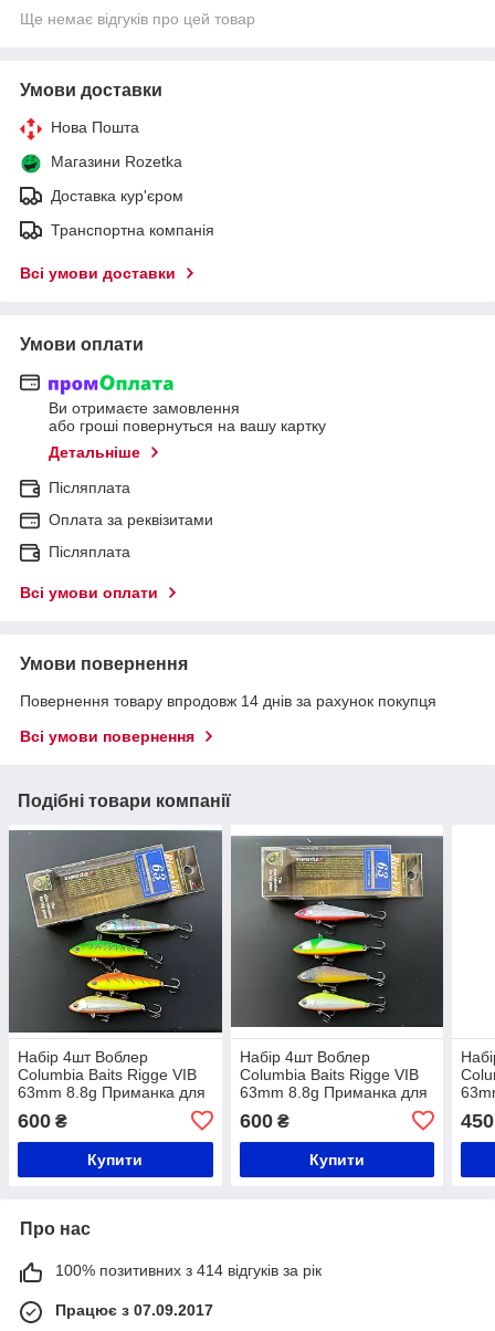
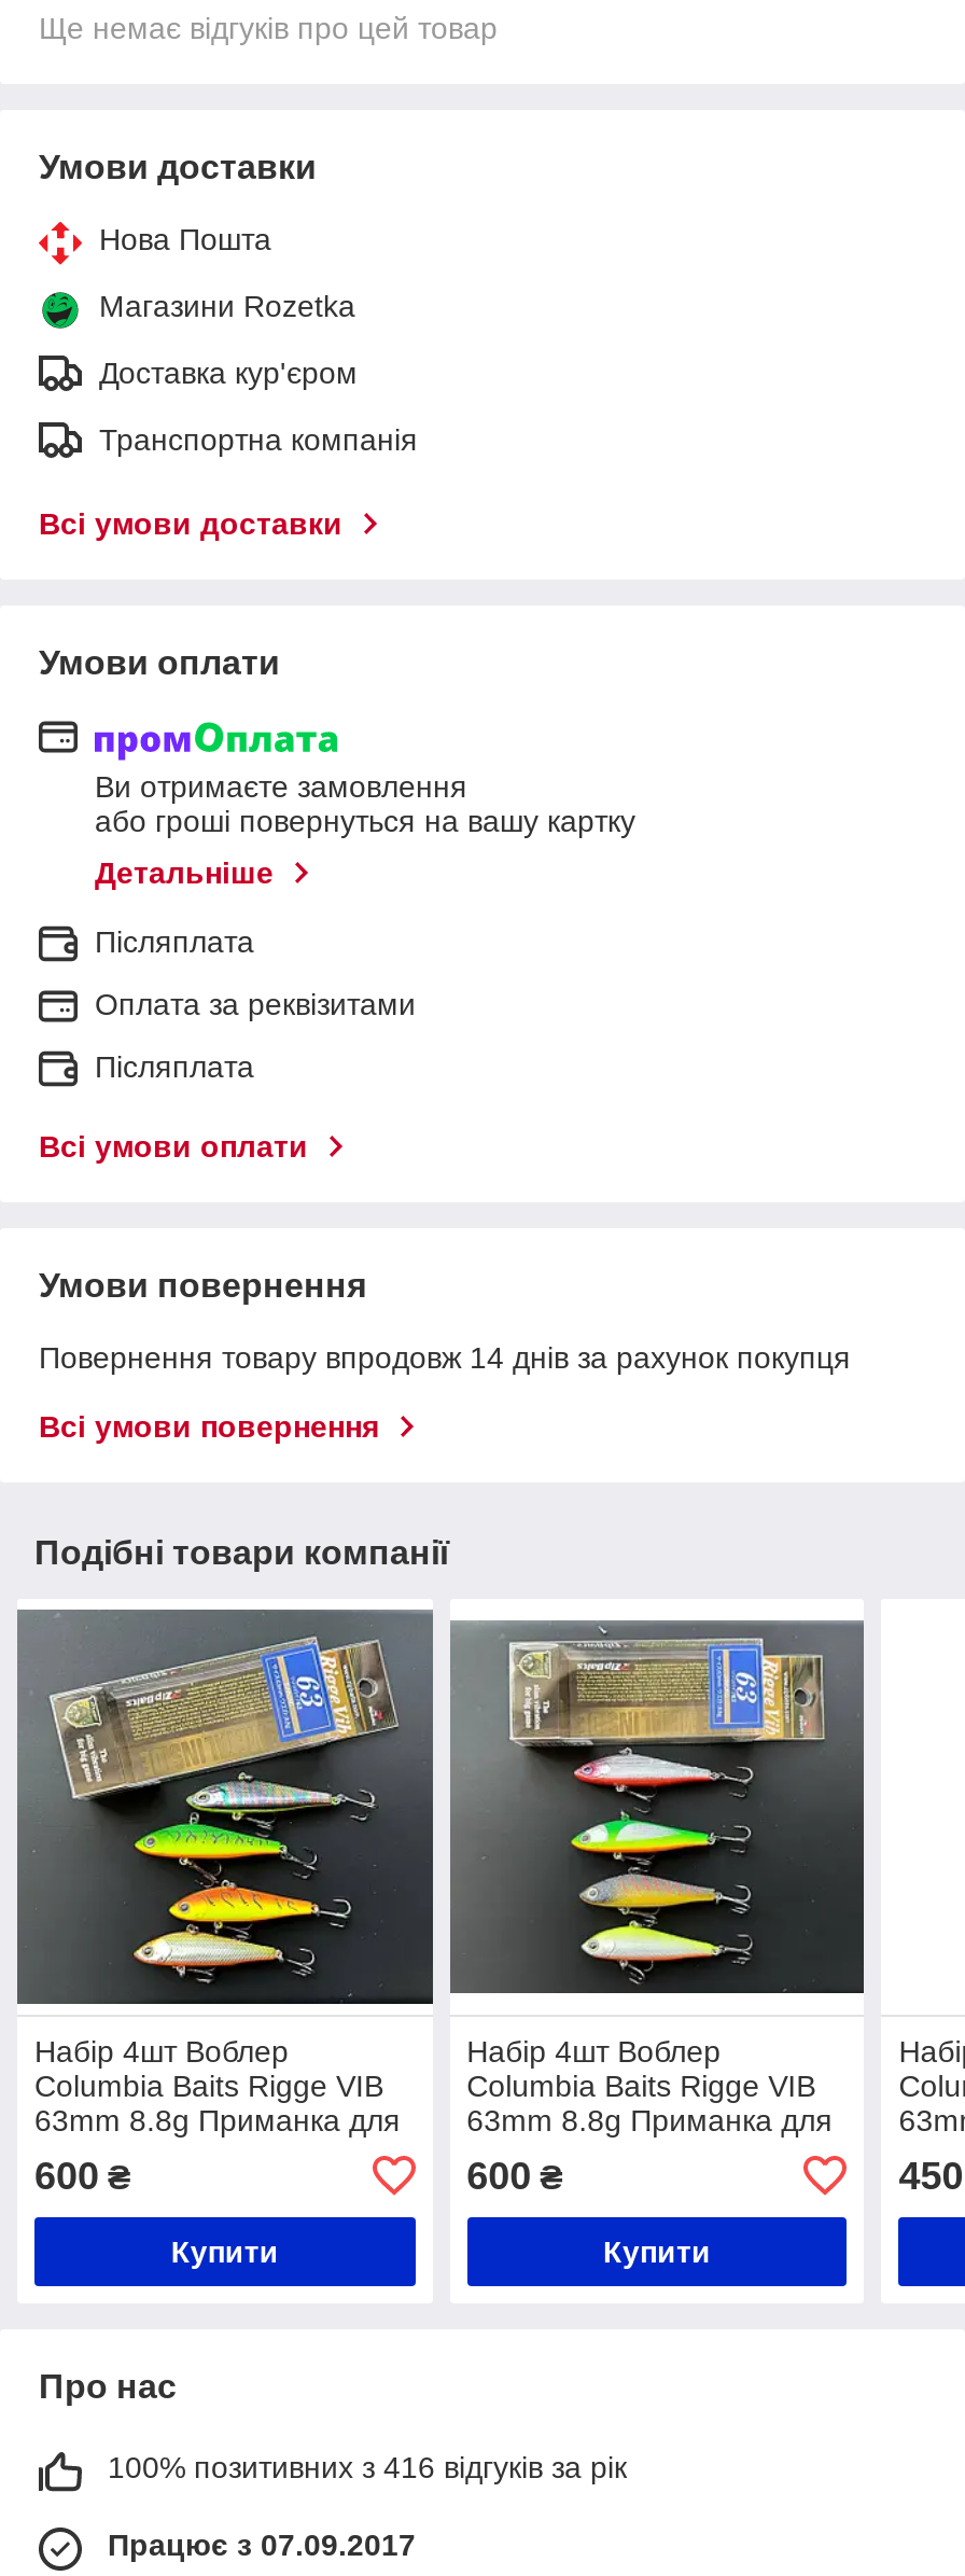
- 100% позитивних з 414 відгуків за рік
+ 100% позитивних з 416 відгуків за рік
